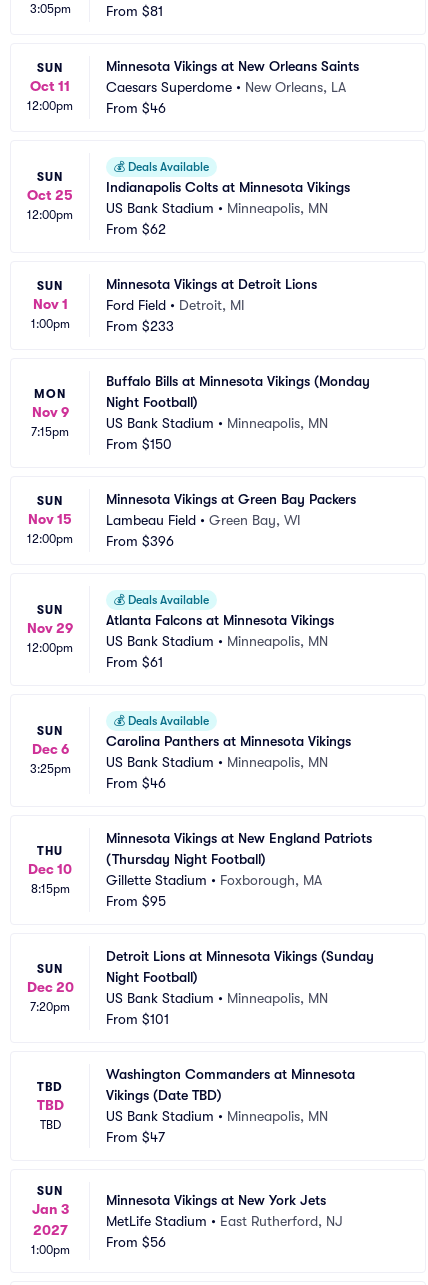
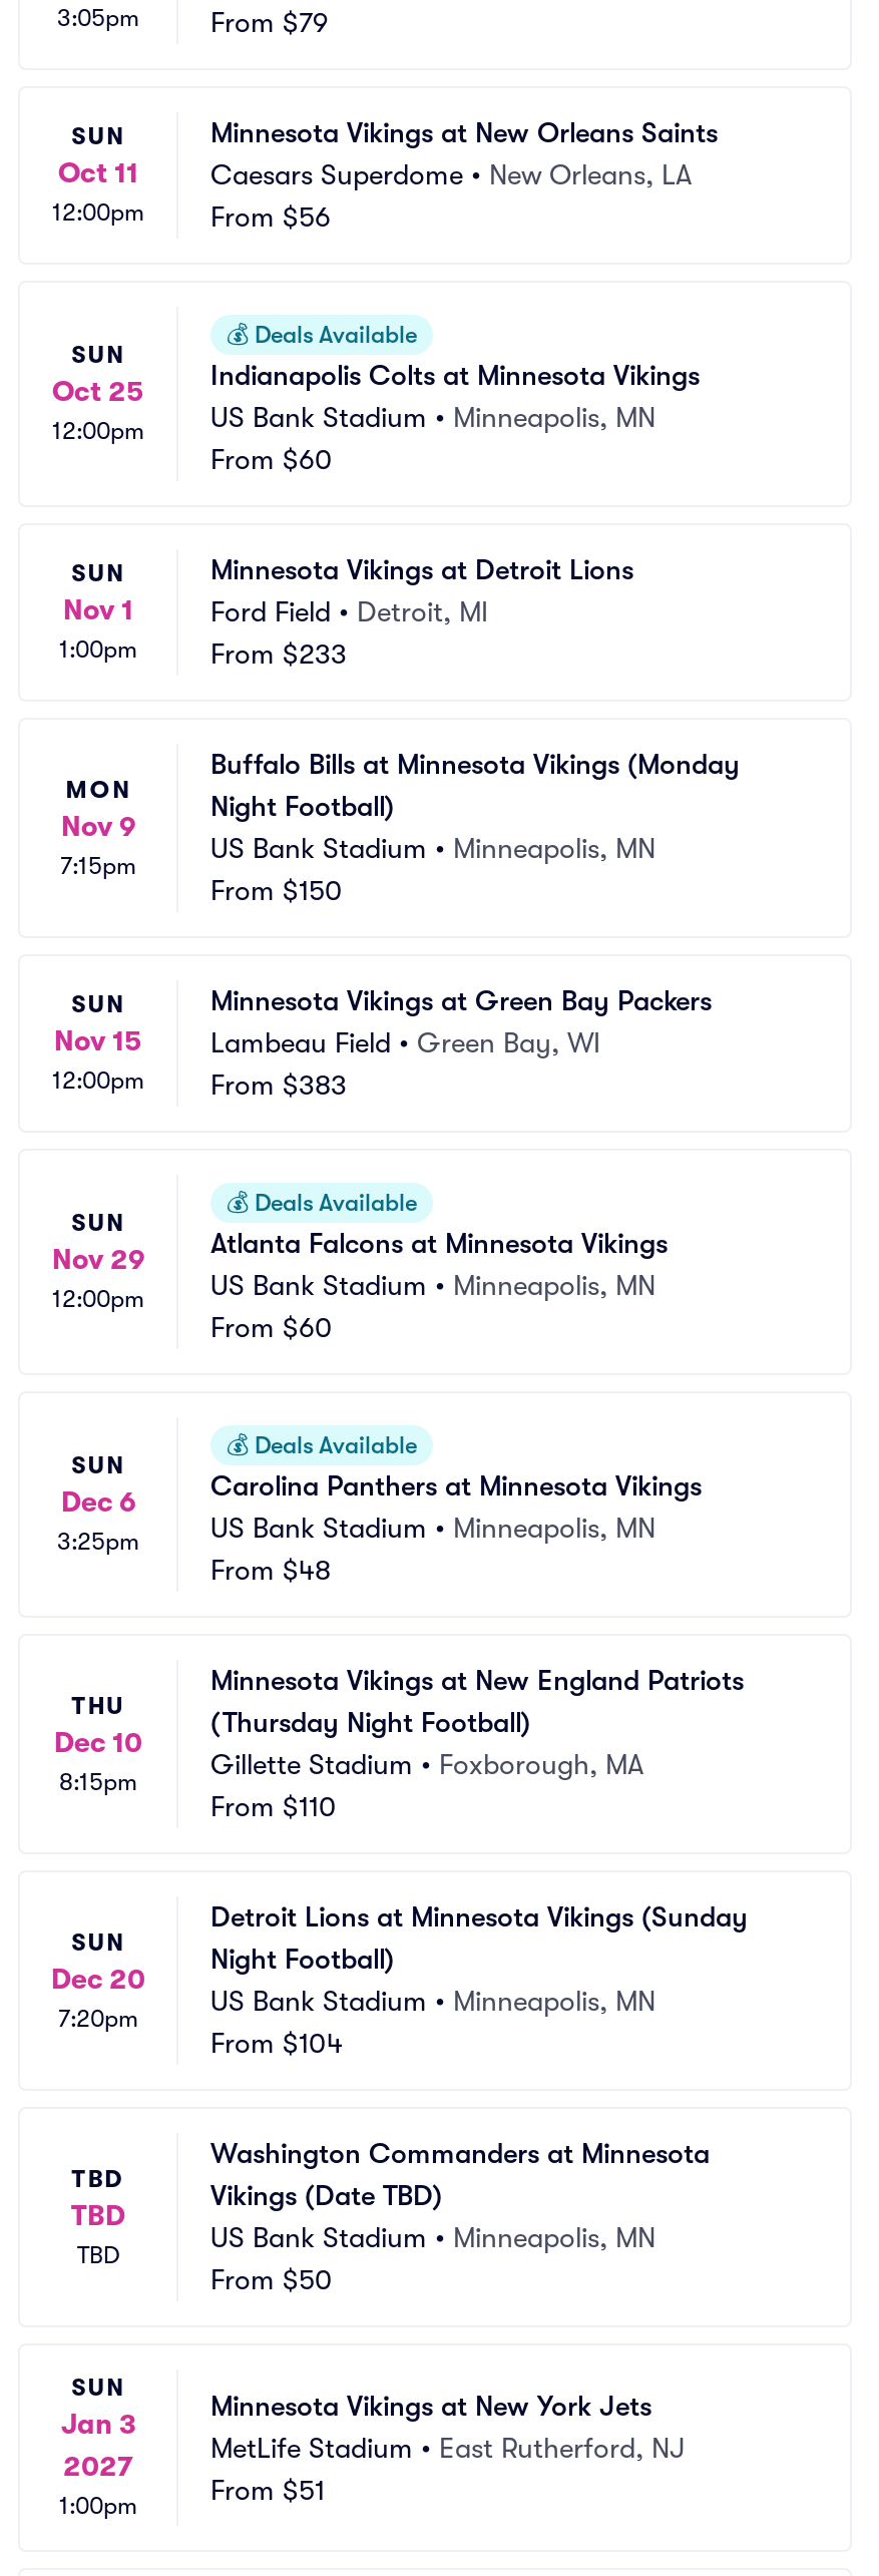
- From $81
+ From $79

- From $46
+ From $56

- From $62
+ From $60

- From $396
+ From $383

- From $61
+ From $60

- From $46
+ From $48

- From $95
+ From $110

- From $101
+ From $104

- From $47
+ From $50

- From $56
+ From $51
